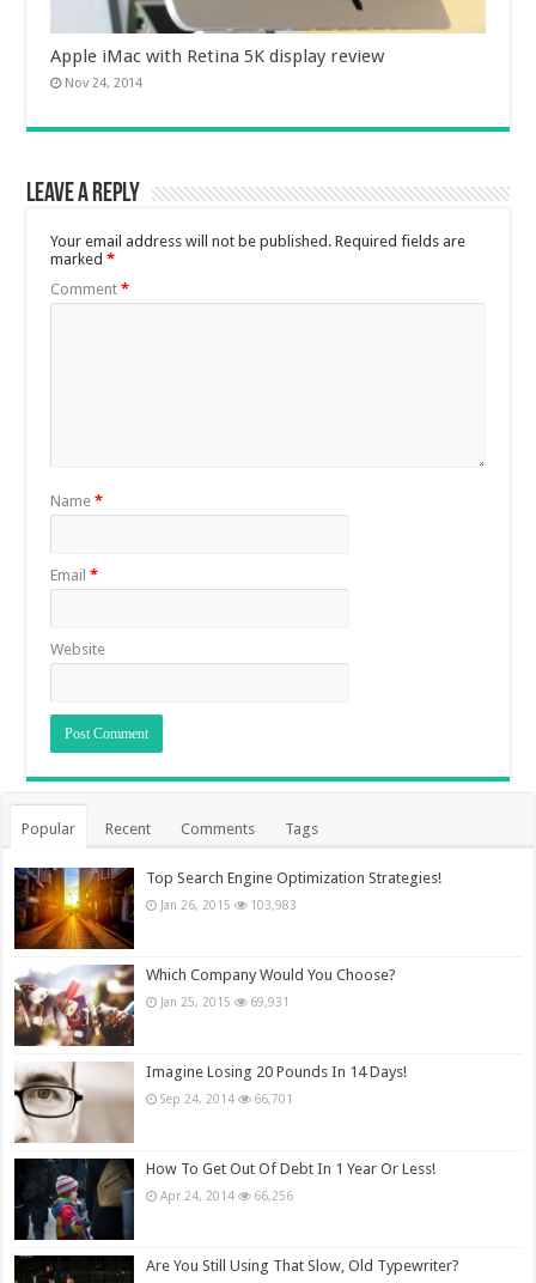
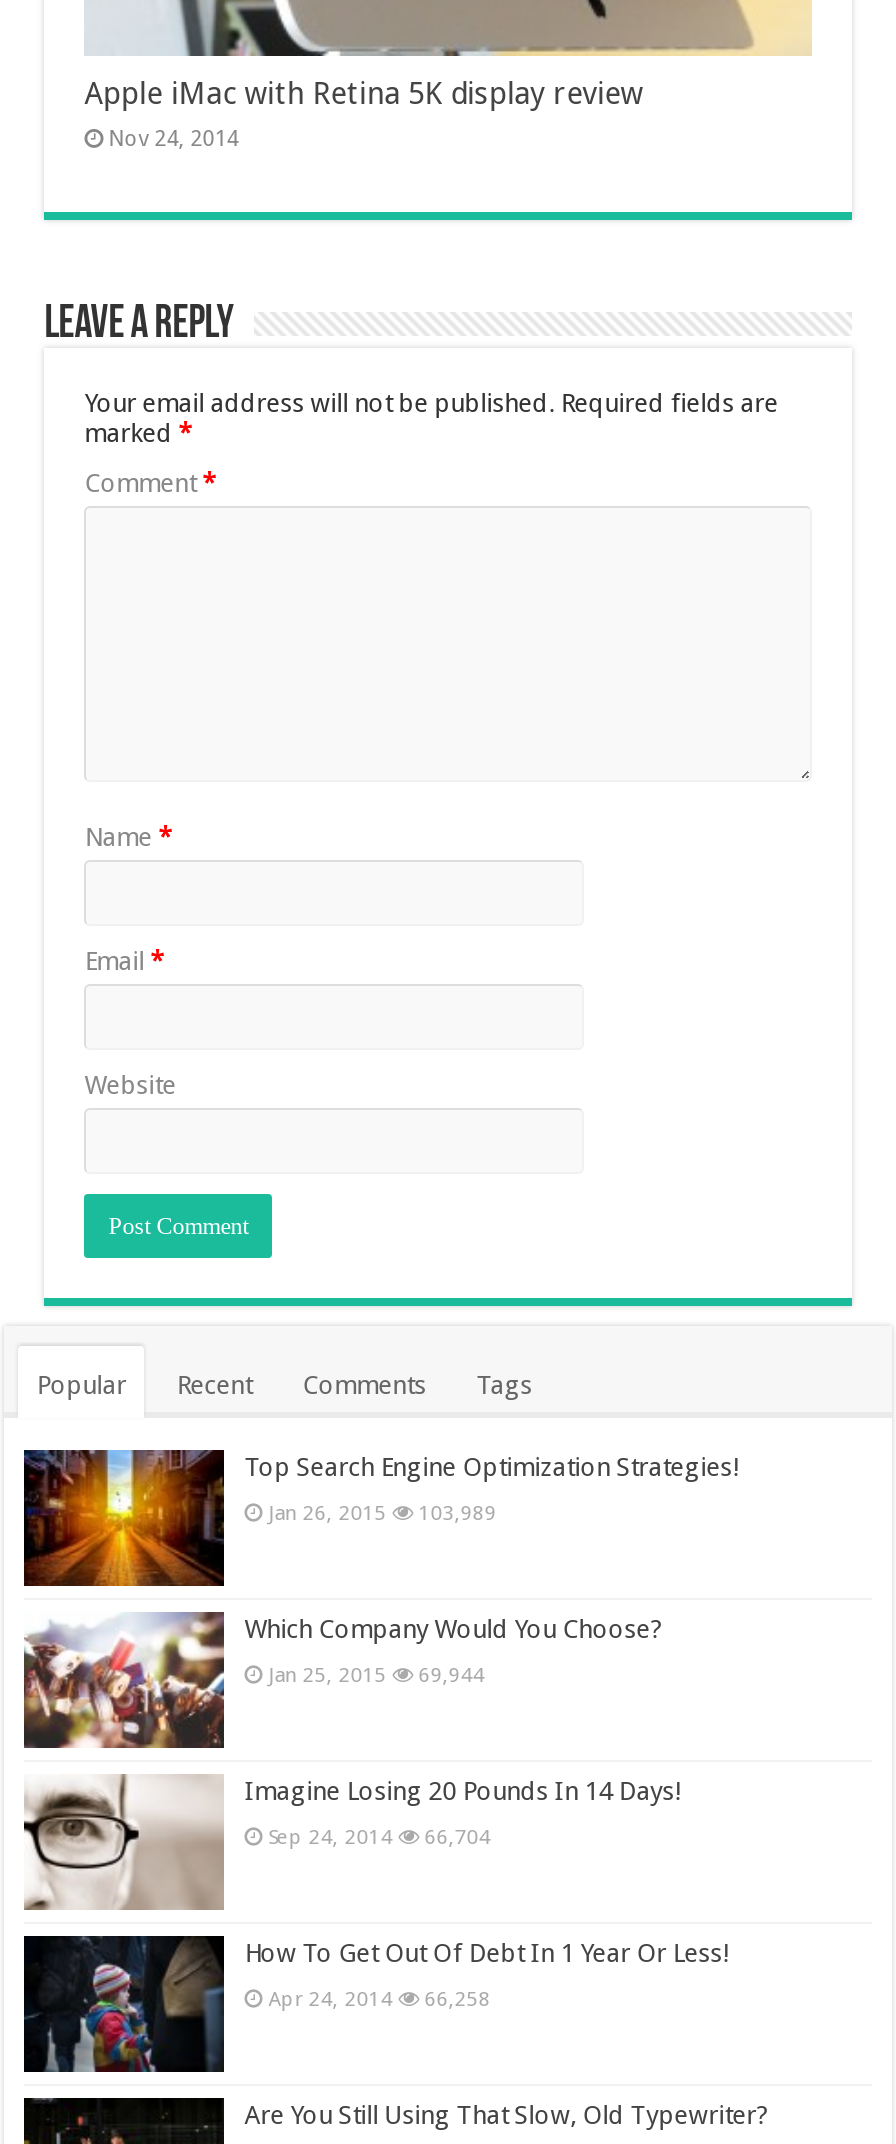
- Jan 26, 2015 103,983
+ Jan 26, 2015 103,989

- Jan 25, 2015 69,931
+ Jan 25, 2015 69,944

- Sep 24, 2014 66,701
+ Sep 24, 2014 66,704

- Apr 24, 2014 66,256
+ Apr 24, 2014 66,258
